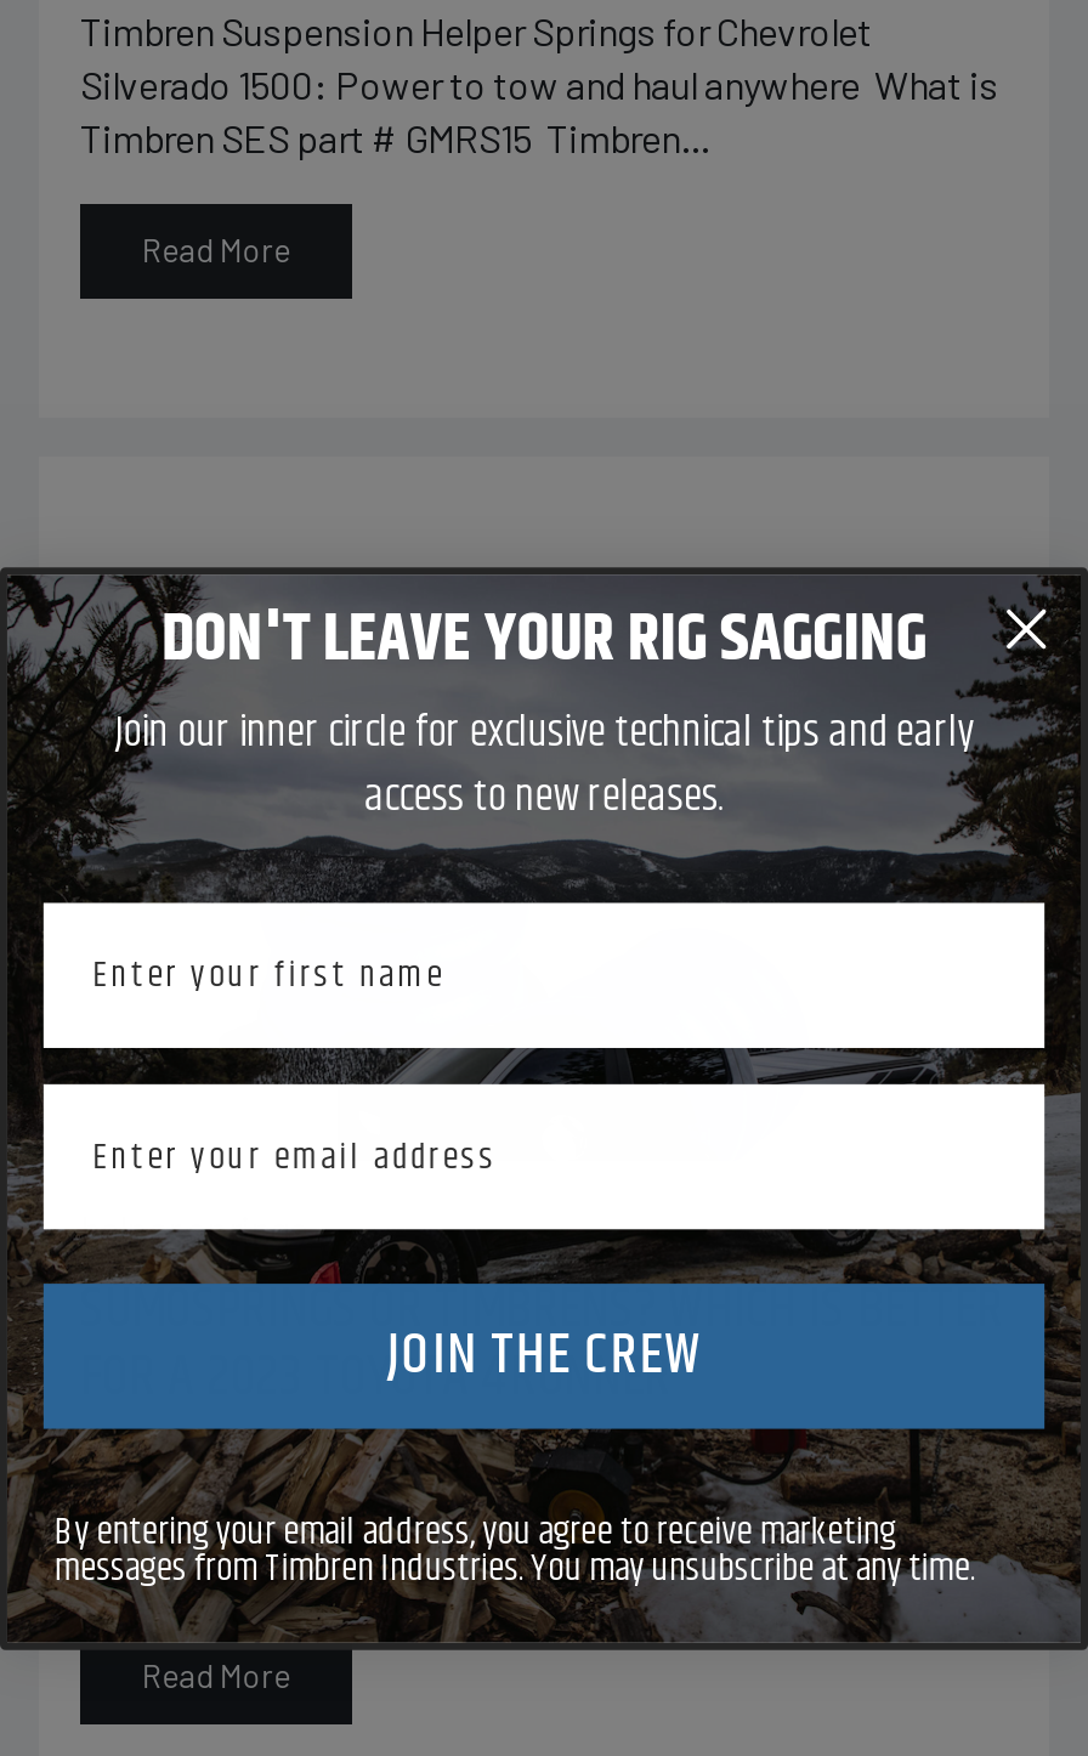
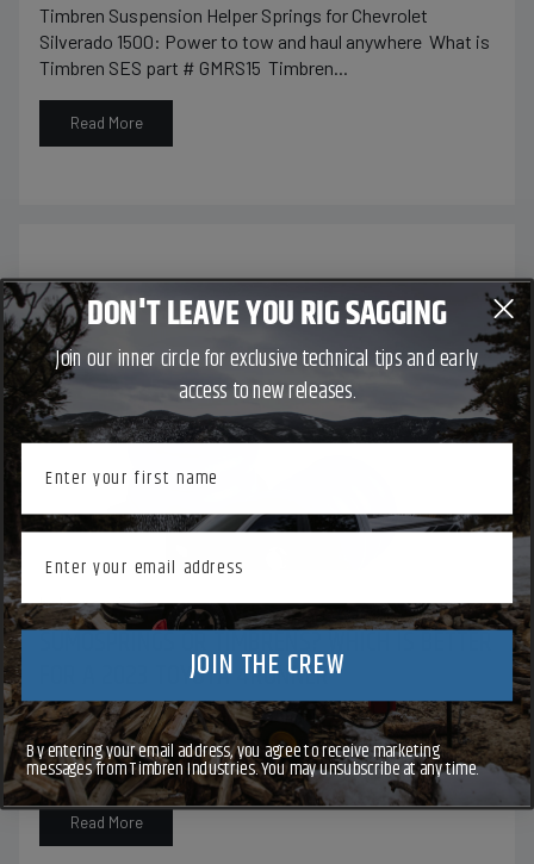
- DON'T LEAVE YOUR RIG SAGGING
+ DON'T LEAVE YOU RIG SAGGING
